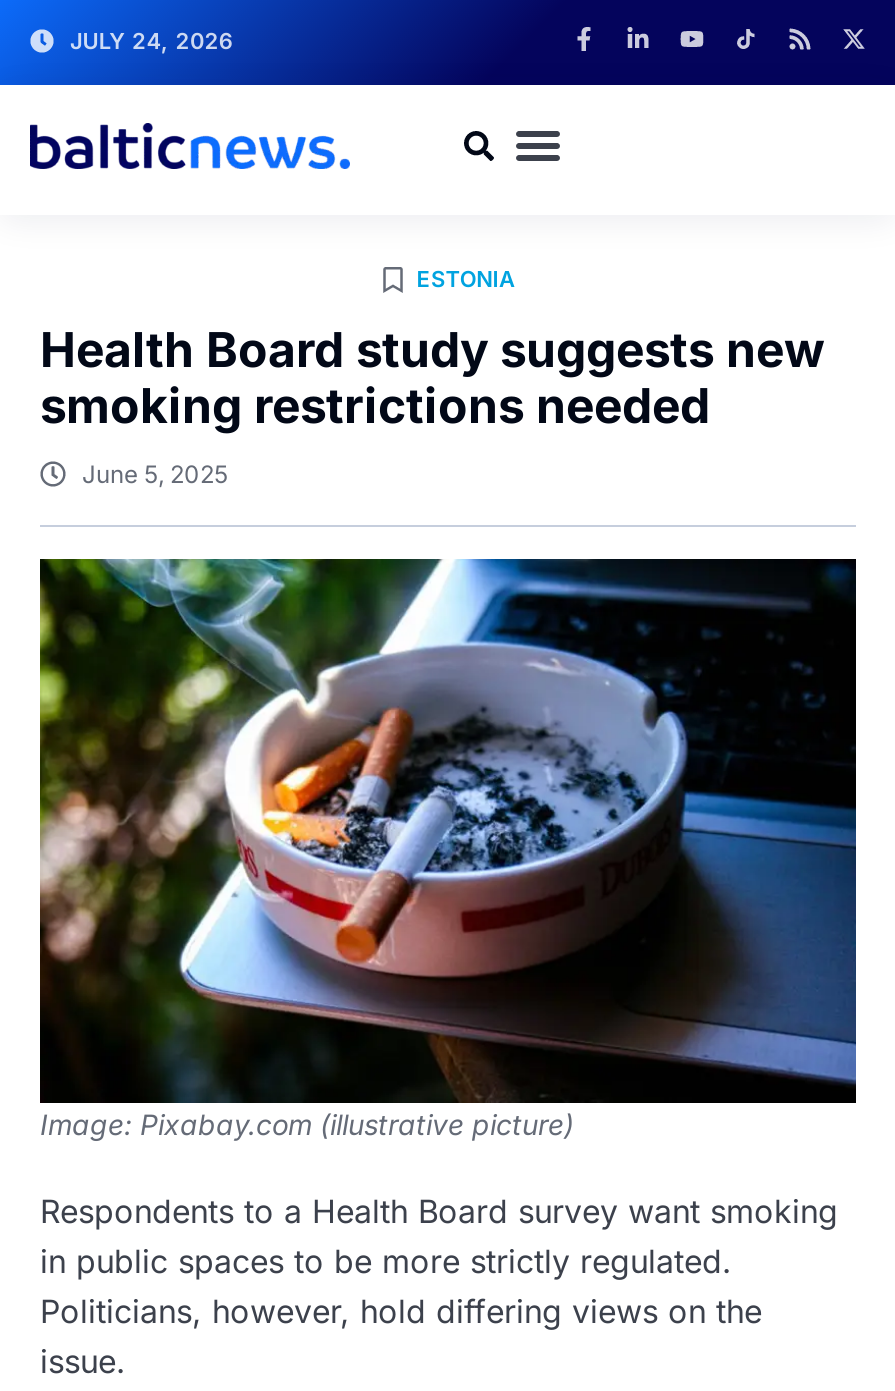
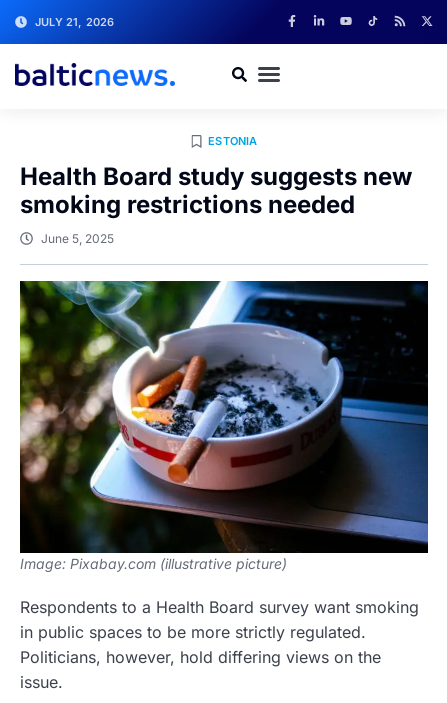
- JULY 24, 2026
+ JULY 21, 2026
